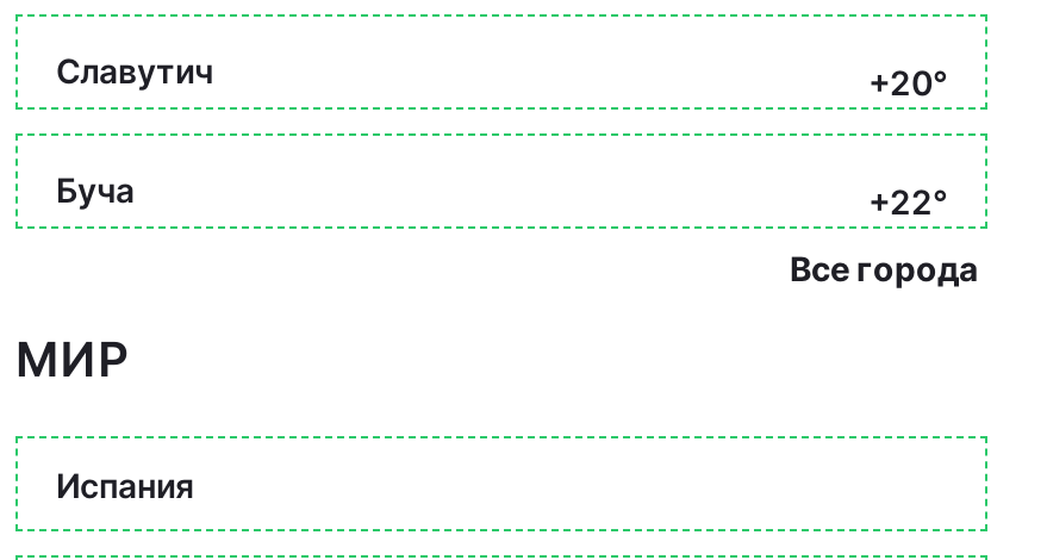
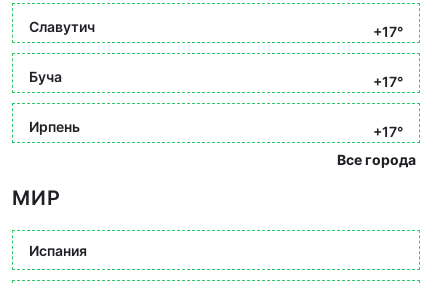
- +20°
+ +17°

- +22°
+ +17°
+ Ирпень
+ +17°
